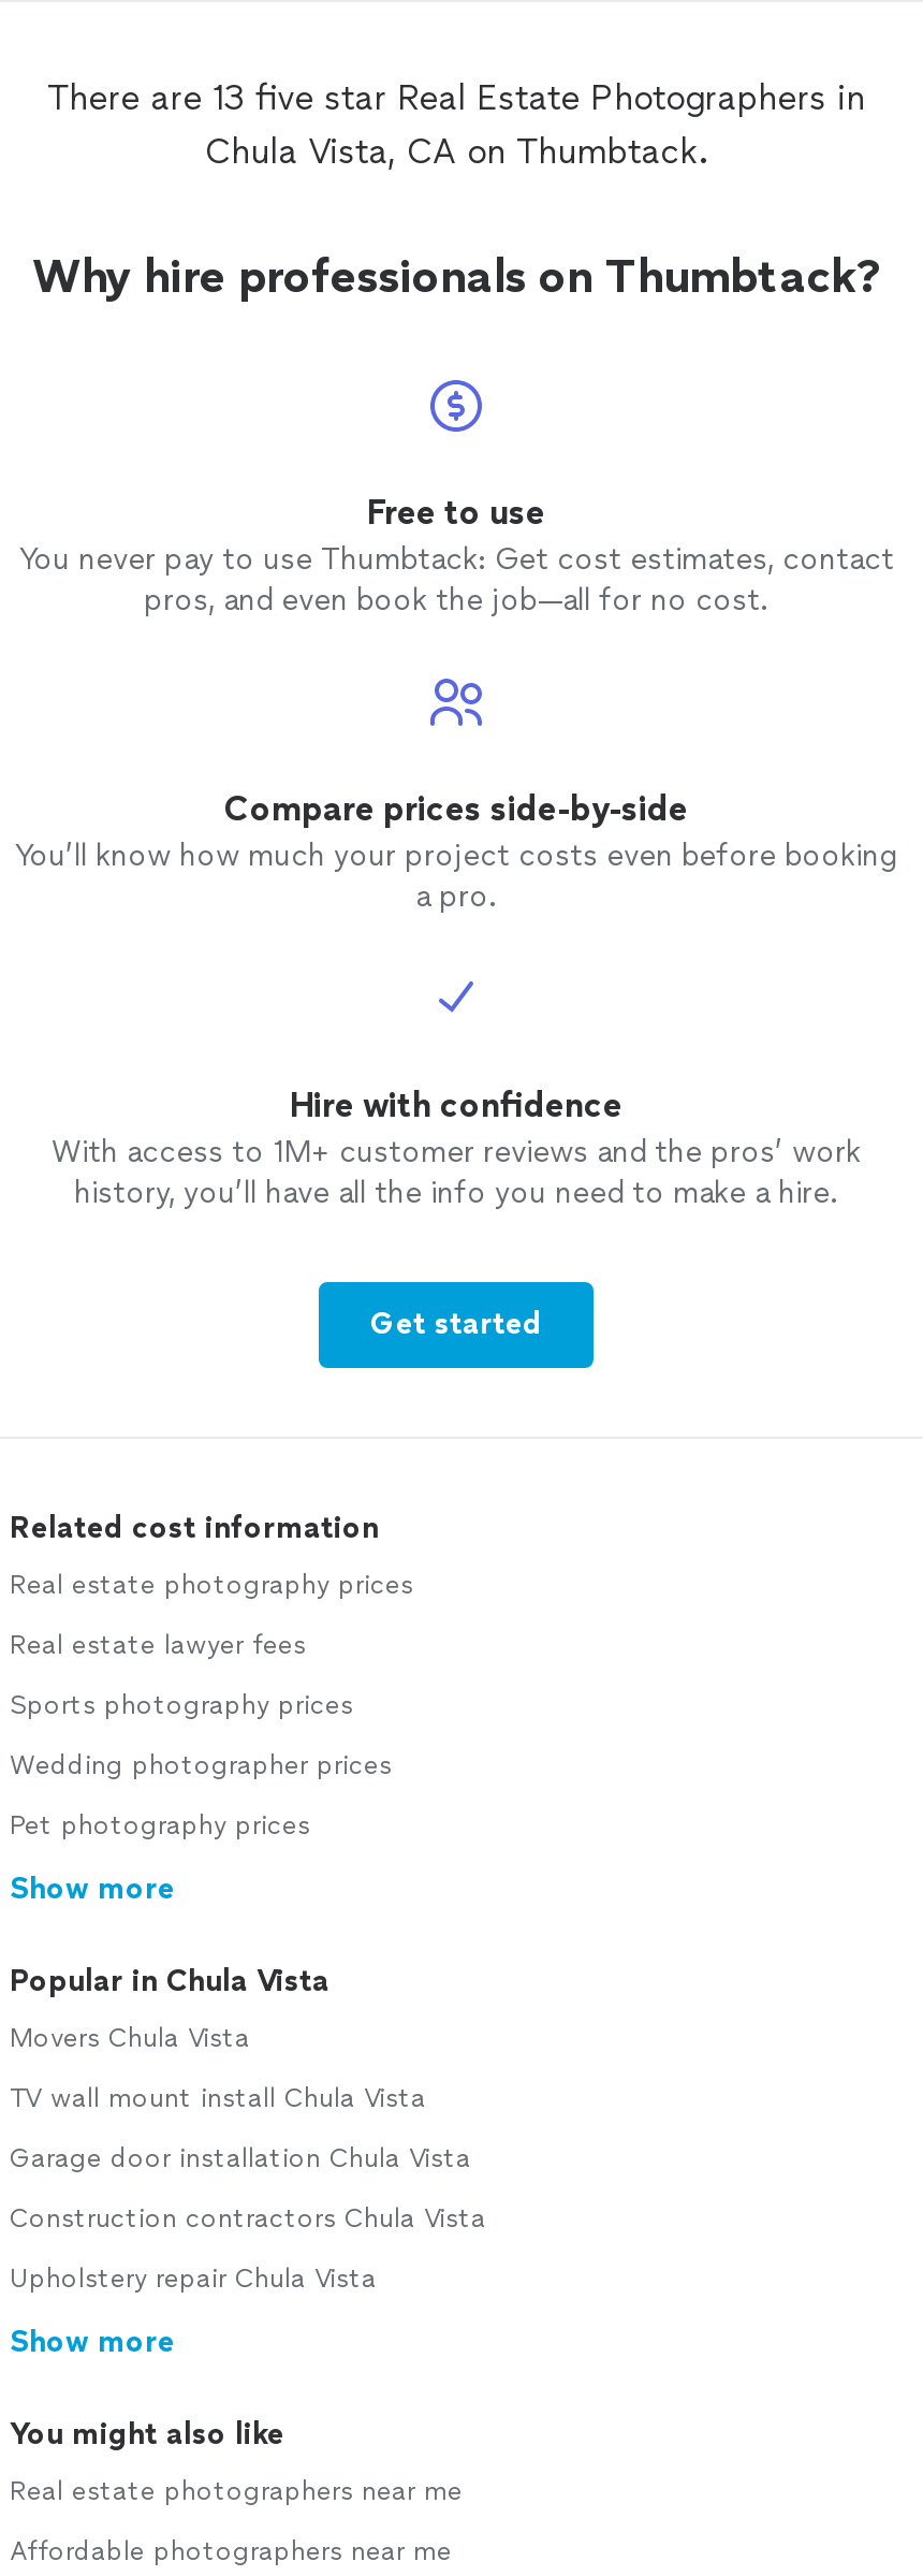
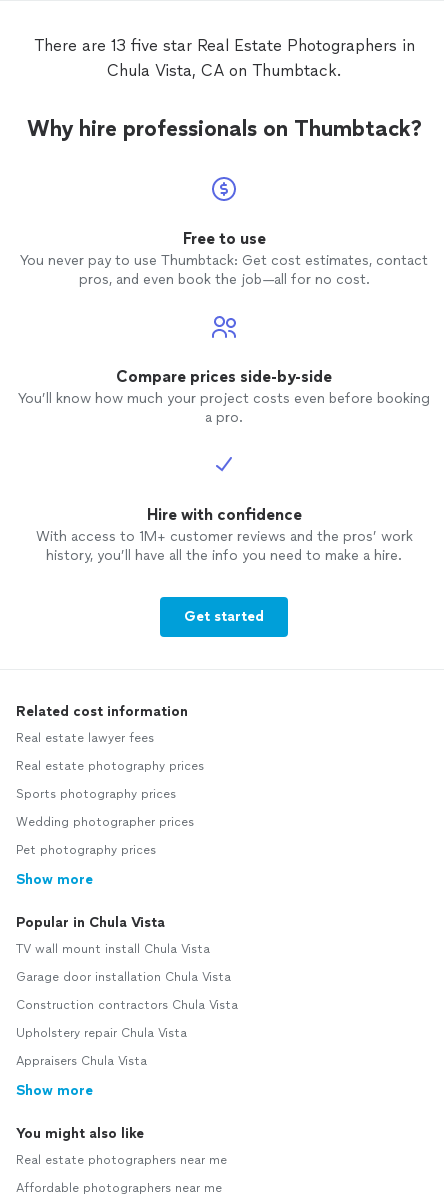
moved down: Real estate photography prices

moved up: Real estate lawyer fees

- Movers Chula Vista

moved up: TV wall mount install Chula Vista | Garage door installation Chula Vista | Construction contractors Chula Vista | Upholstery repair Chula Vista

+ Appraisers Chula Vista
